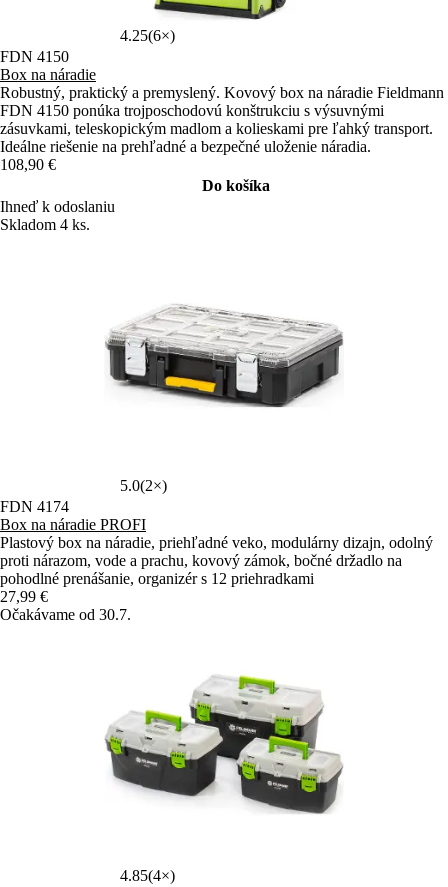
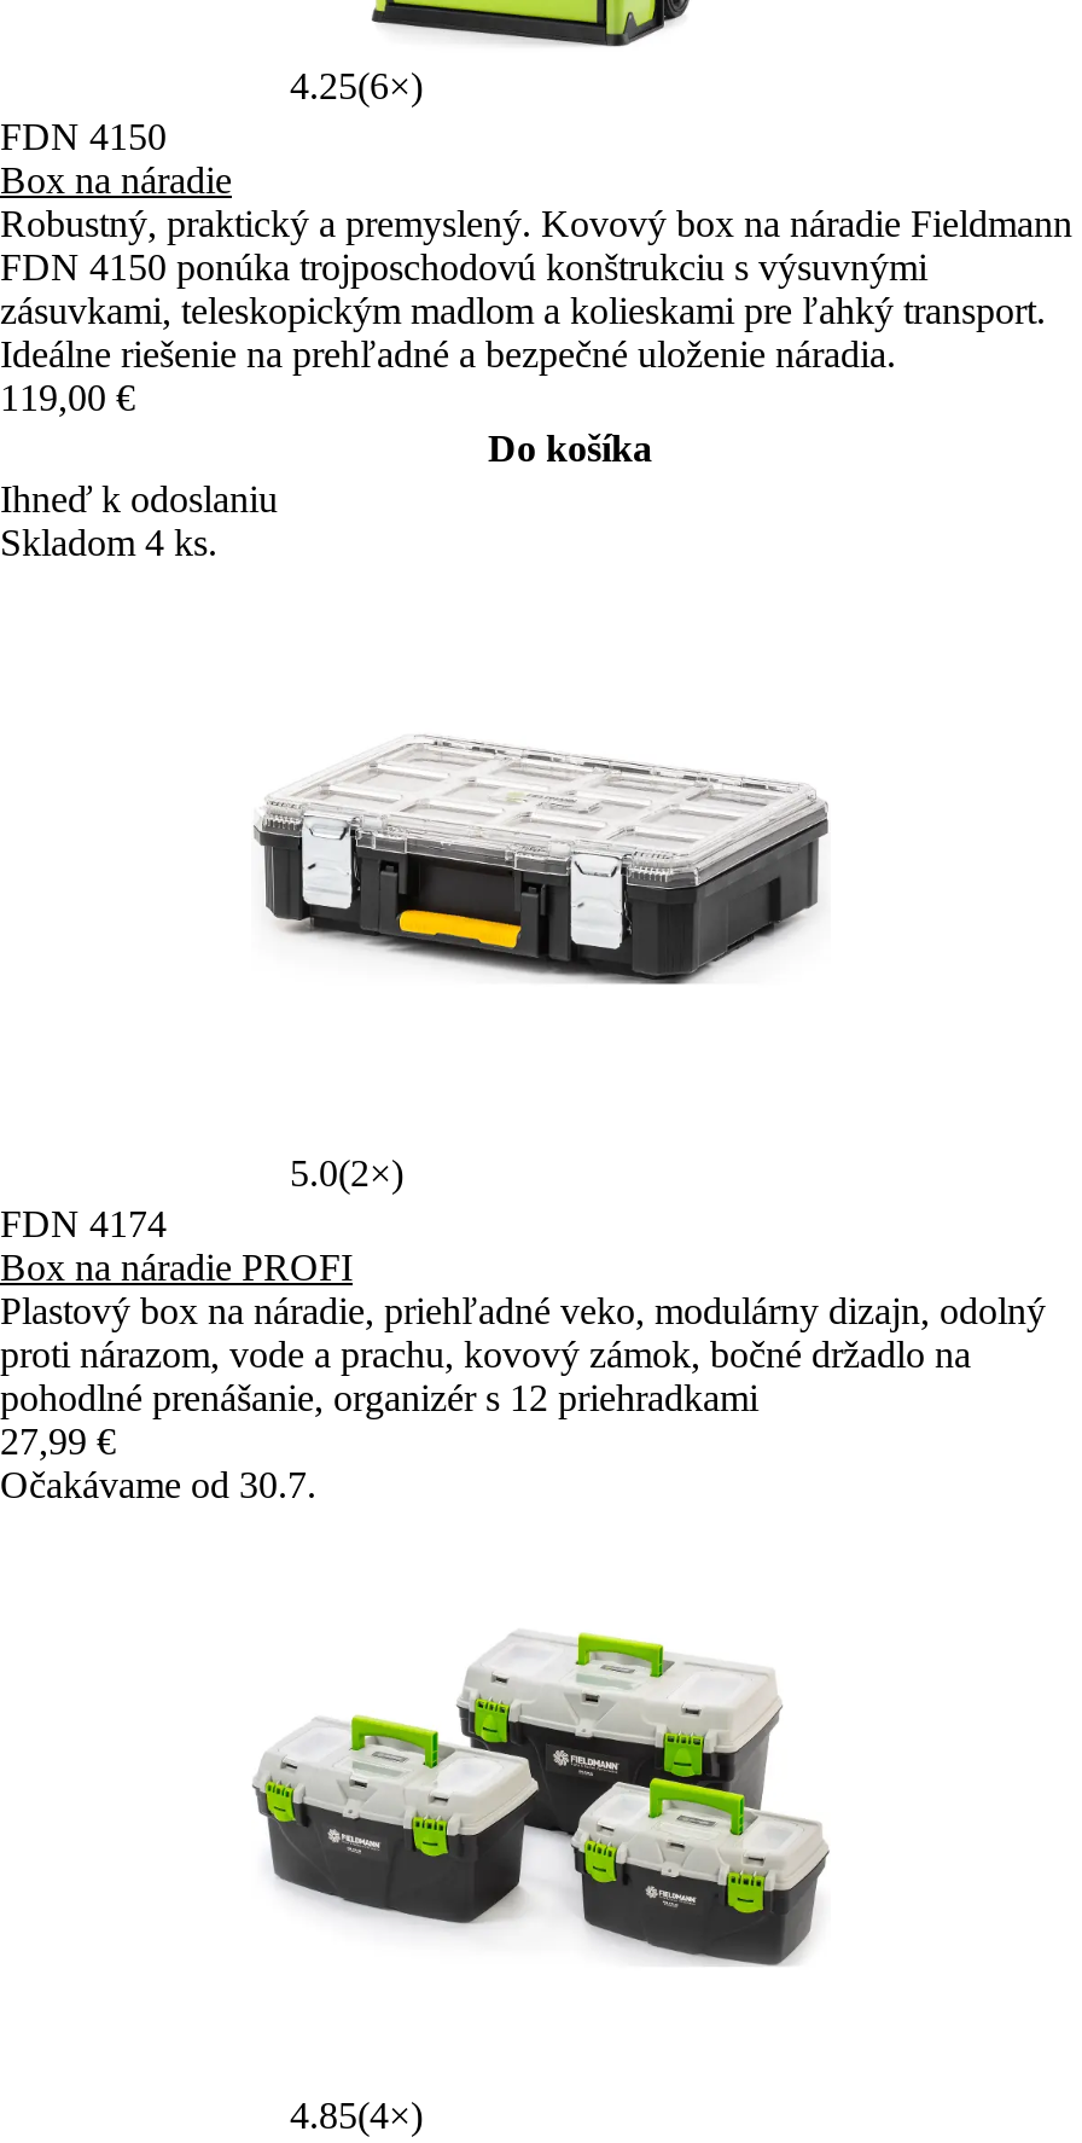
- 108,90 €
+ 119,00 €
